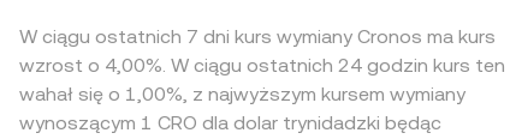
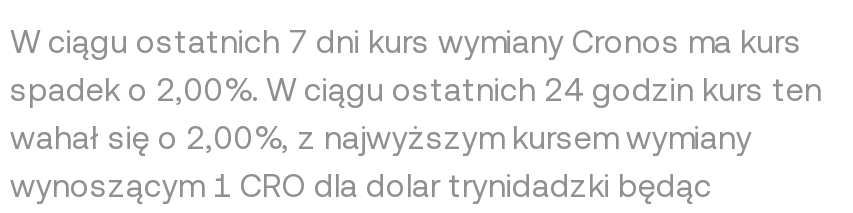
- wzrost o 4,00%. W ciągu ostatnich 24 godzin kurs ten
+ spadek o 2,00%. W ciągu ostatnich 24 godzin kurs ten

- wahał się o 1,00%, z najwyższym kursem wymiany
+ wahał się o 2,00%, z najwyższym kursem wymiany
